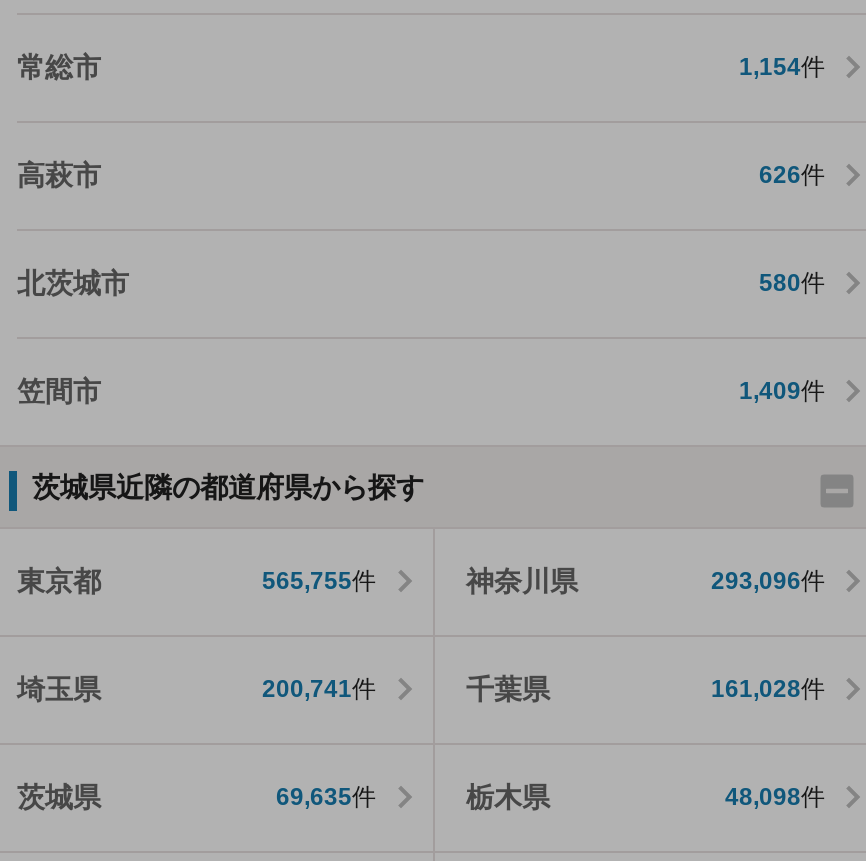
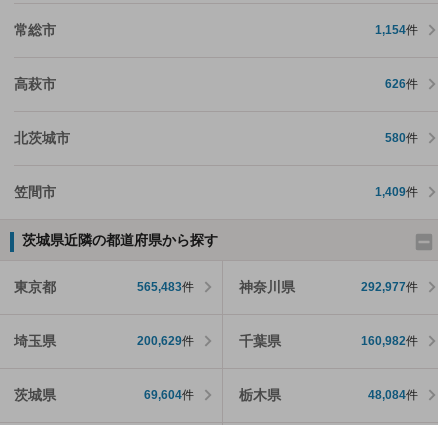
- 565,755件
+ 565,483件

- 293,096件
+ 292,977件

- 200,741件
+ 200,629件

- 161,028件
+ 160,982件

- 69,635件
+ 69,604件

- 48,098件
+ 48,084件
